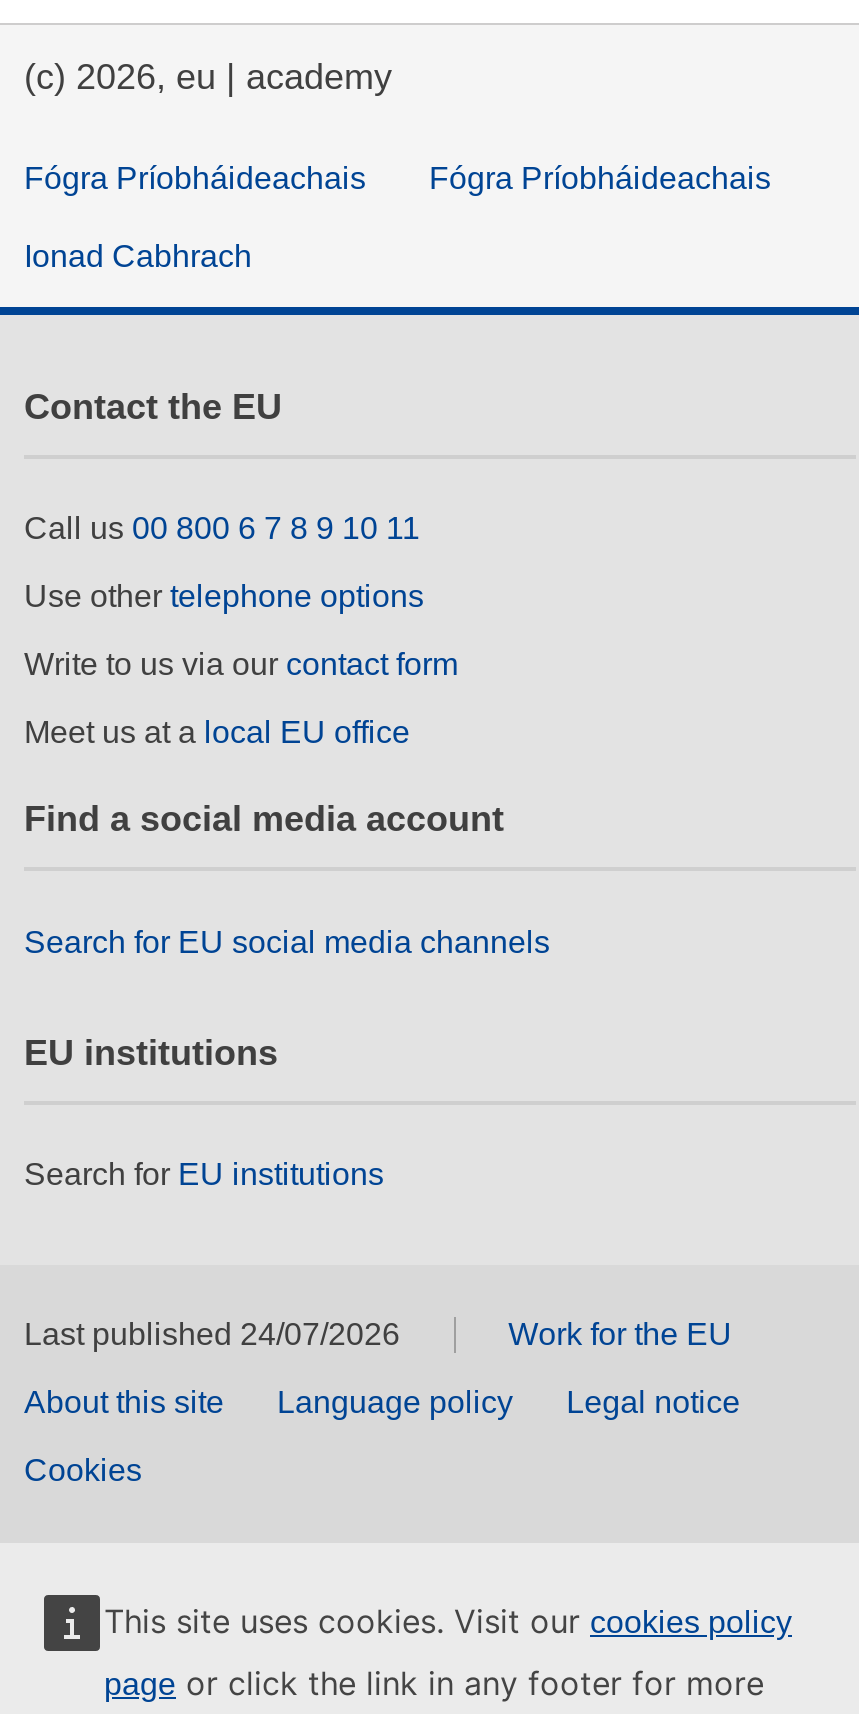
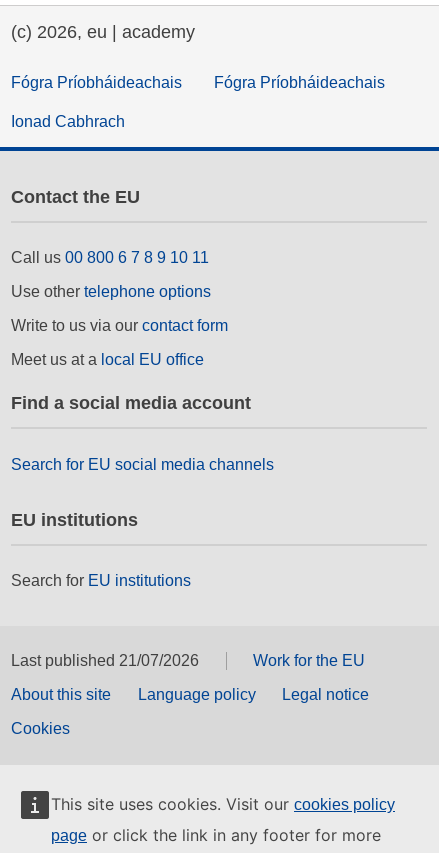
- Last published 24/07/2026
+ Last published 21/07/2026
